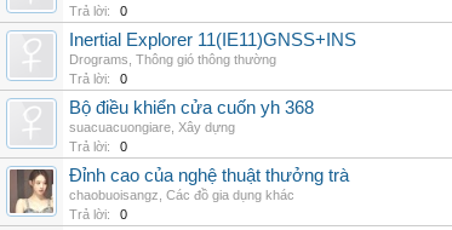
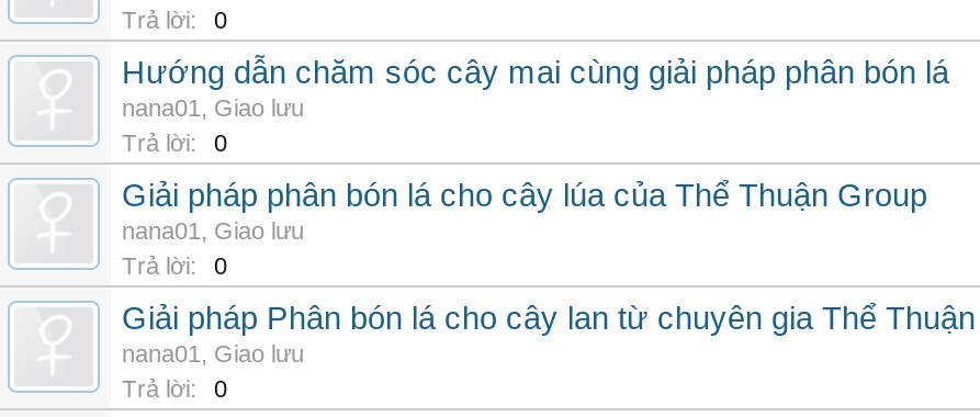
- Inertial Explorer 11(IE11)GNSS+INS
- Drograms, Thông gió thông thường
+ Hướng dẫn chăm sóc cây mai cùng giải pháp phân bón lá
+ nana01, Giao lưu

- Bộ điều khiển cửa cuốn yh 368
- suacuacuongiare, Xây dựng
+ Giải pháp phân bón lá cho cây lúa của Thể Thuận Group
+ nana01, Giao lưu

- [image]

- Đỉnh cao của nghệ thuật thưởng trà
- chaobuoisangz, Các đồ gia dụng khác
+ Giải pháp Phân bón lá cho cây lan từ chuyên gia Thể Thuận
+ nana01, Giao lưu
